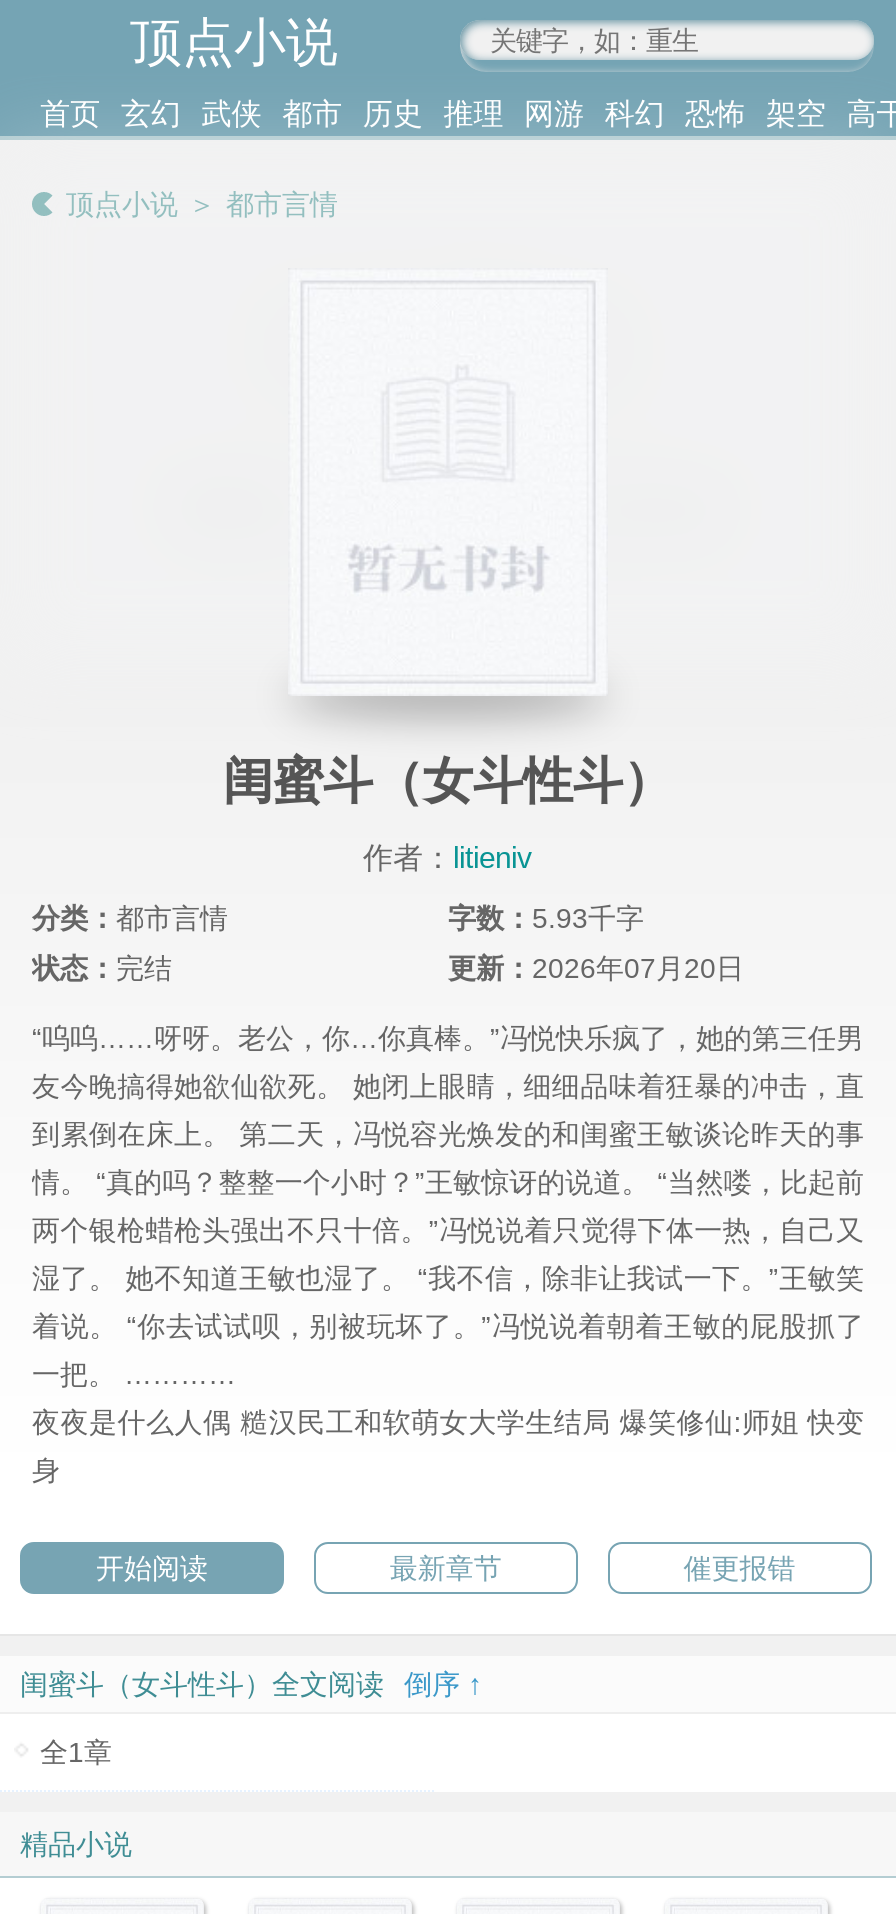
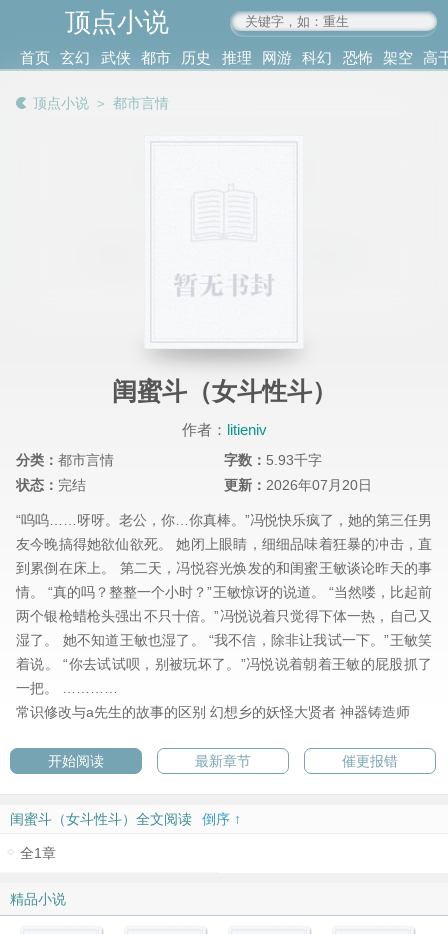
- 夜夜是什么人偶 糙汉民工和软萌女大学生结局 爆笑修仙:师姐 快变
- 身
+ 常识修改与a先生的故事的区别 幻想乡的妖怪大贤者 神器铸造师
